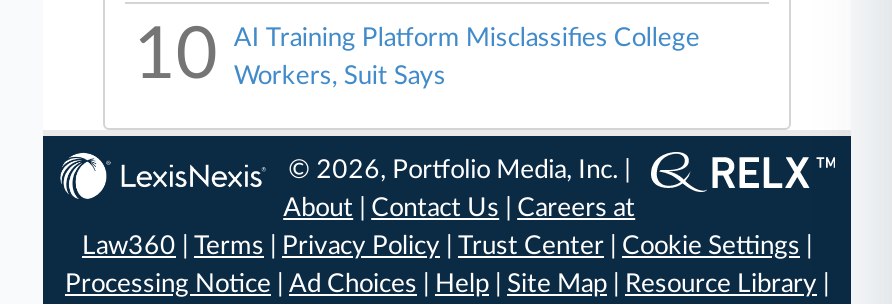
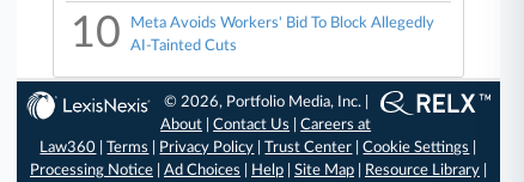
- AI Training Platform Misclassifies College
+ Meta Avoids Workers' Bid To Block Allegedly

- Workers, Suit Says
+ AI-Tainted Cuts
